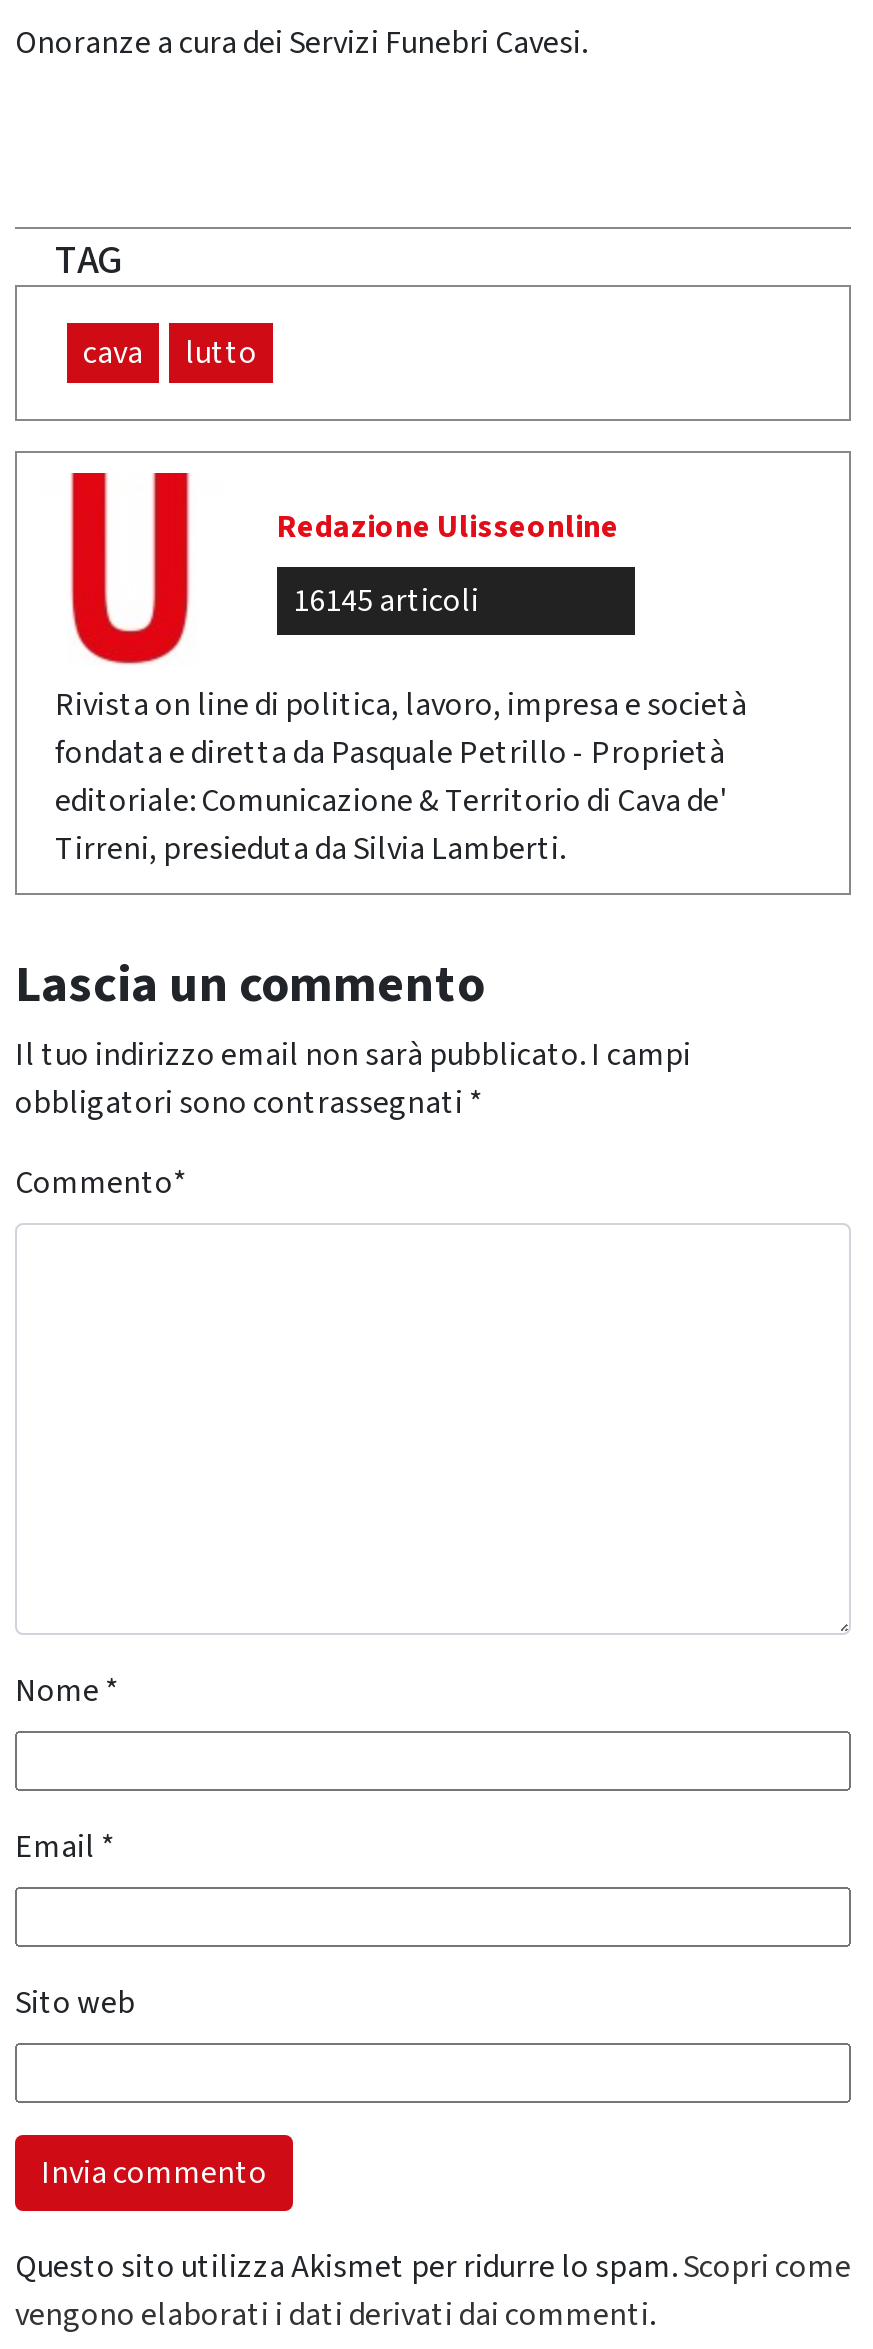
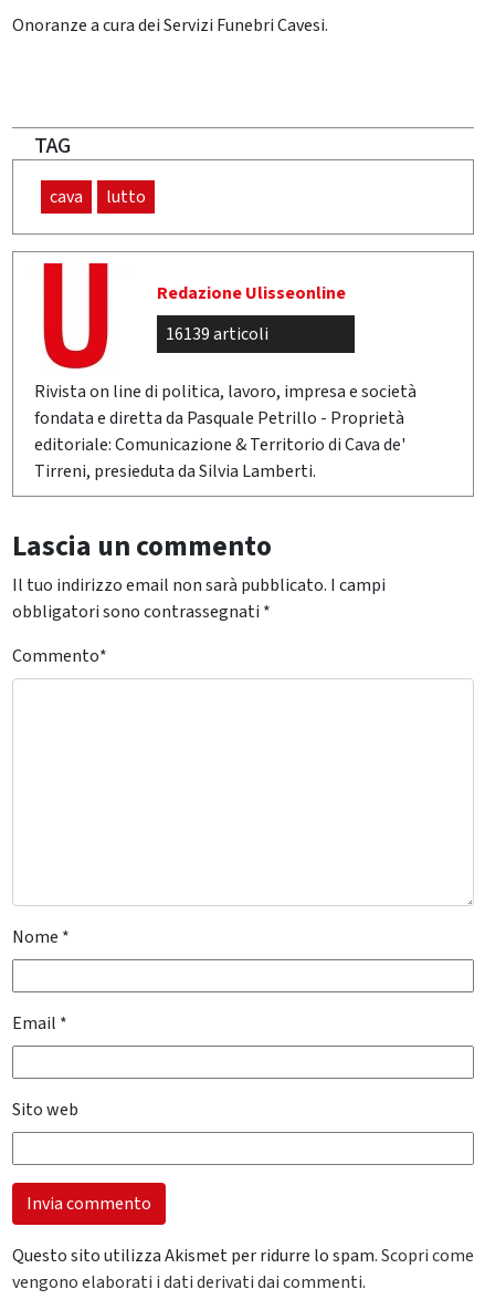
- 16145 articoli
+ 16139 articoli
